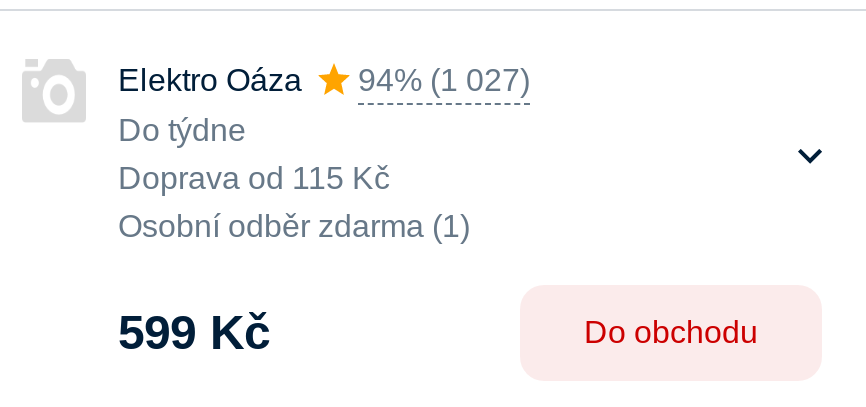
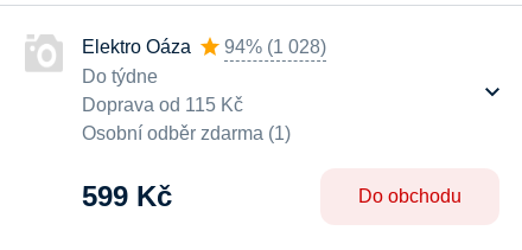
- Elektro Oáza 94% (1 027)
+ Elektro Oáza 94% (1 028)
